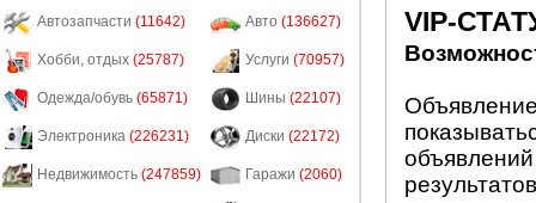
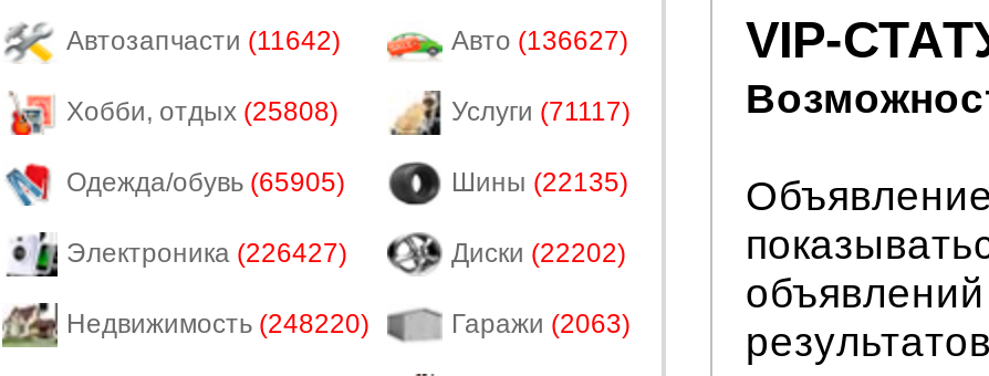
- Хобби, отдых (25787)
+ Хобби, отдых (25808)

- Услуги (70957)
+ Услуги (71117)

- Одежда/обувь (65871)
+ Одежда/обувь (65905)

- Шины (22107)
+ Шины (22135)

- Электроника (226231)
+ Электроника (226427)

- Диски (22172)
+ Диски (22202)

- Недвижимость (247859)
+ Недвижимость (248220)

- Гаражи (2060)
+ Гаражи (2063)
